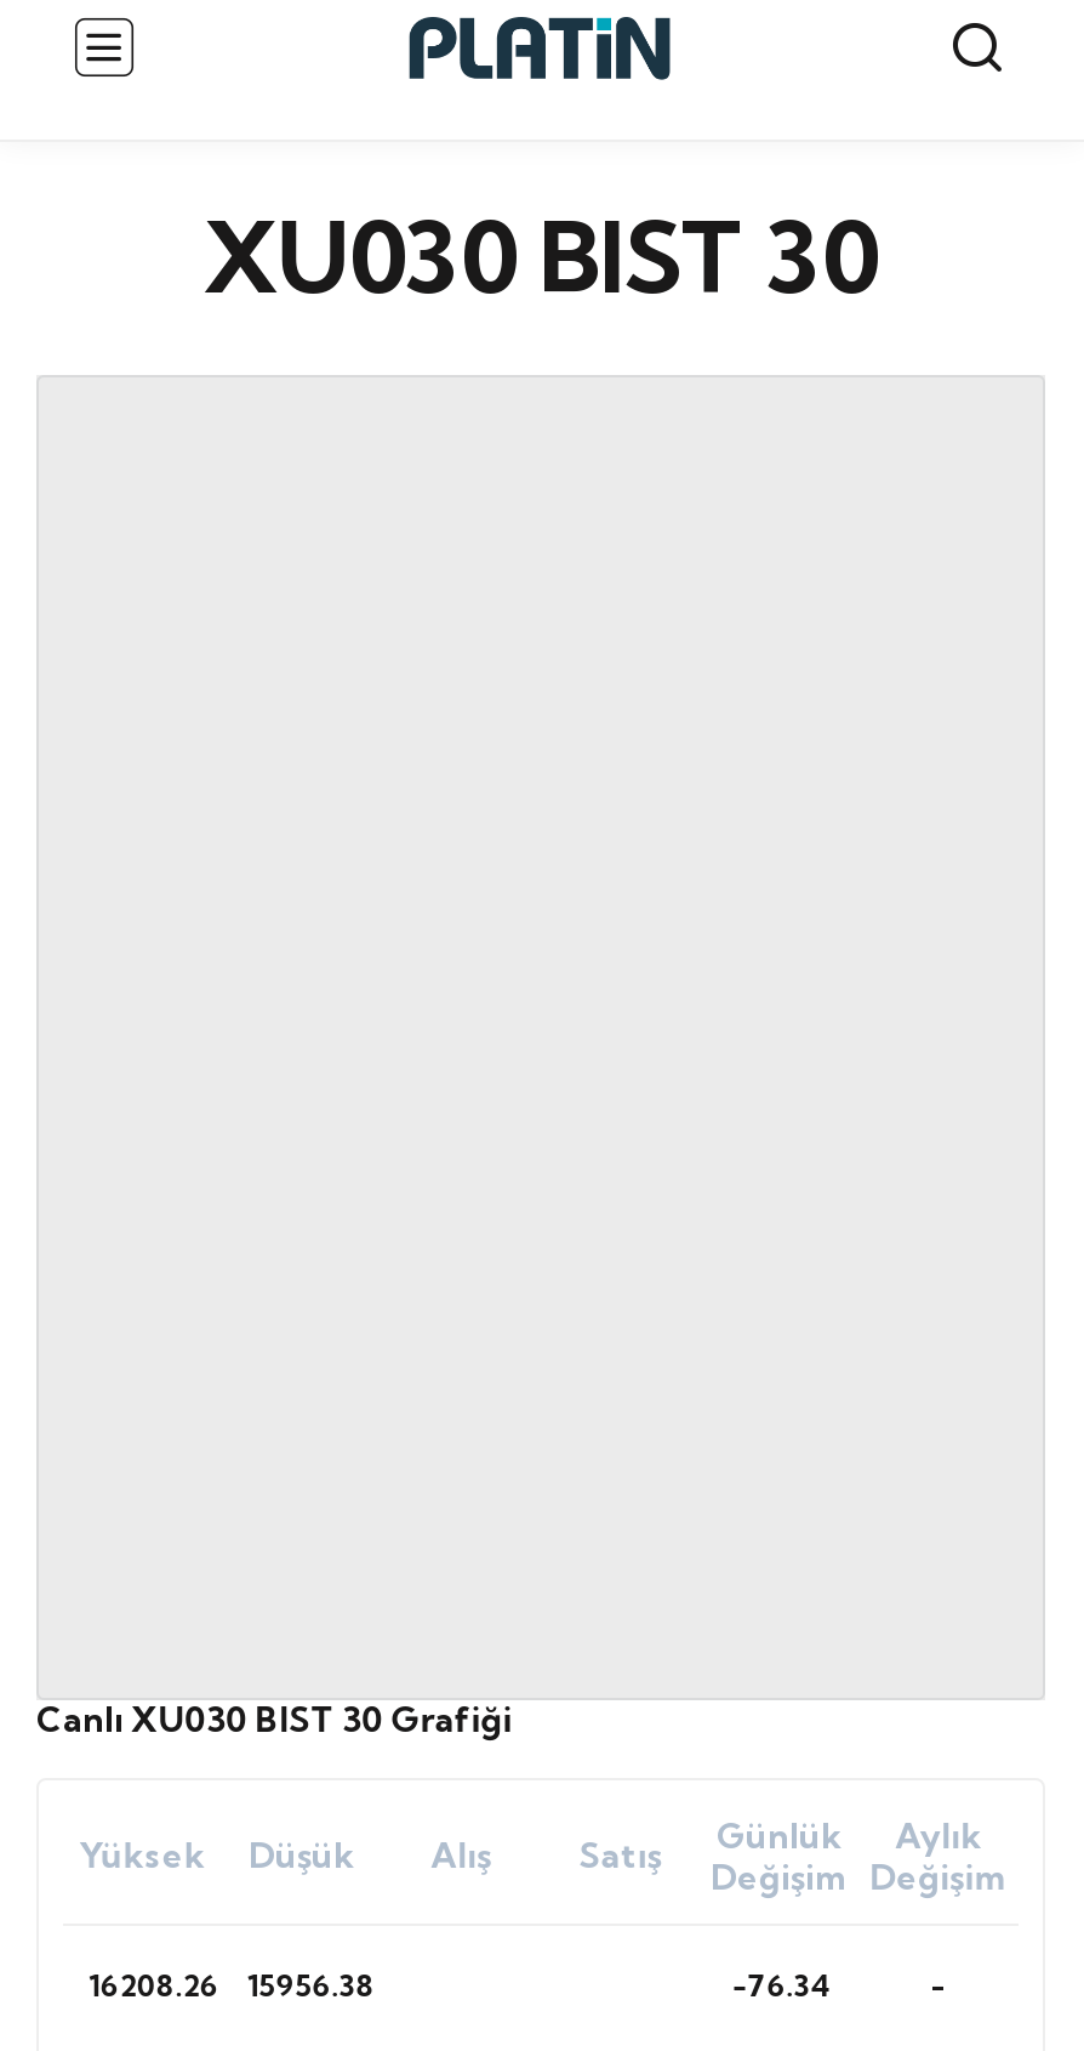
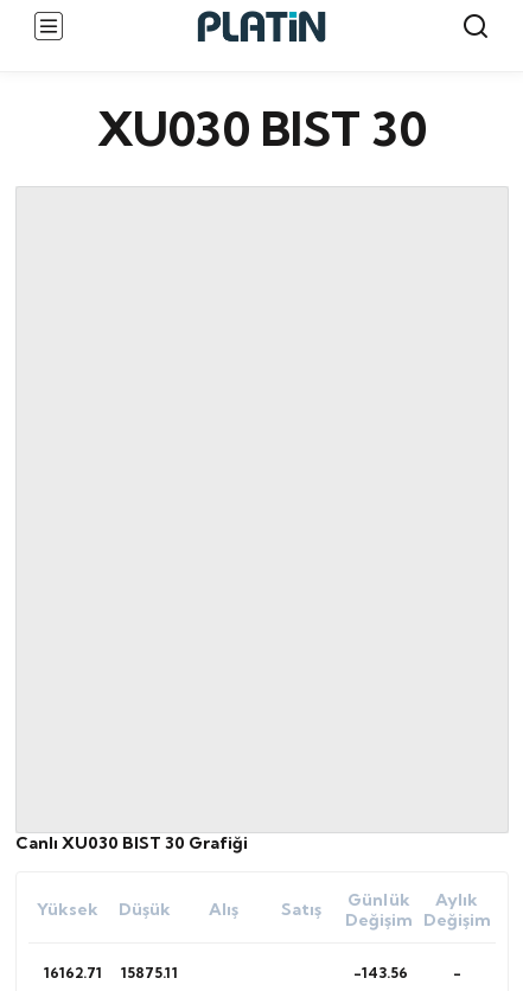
- 16208.26
+ 16162.71

- 15956.38
+ 15875.11

- -76.34
+ -143.56
